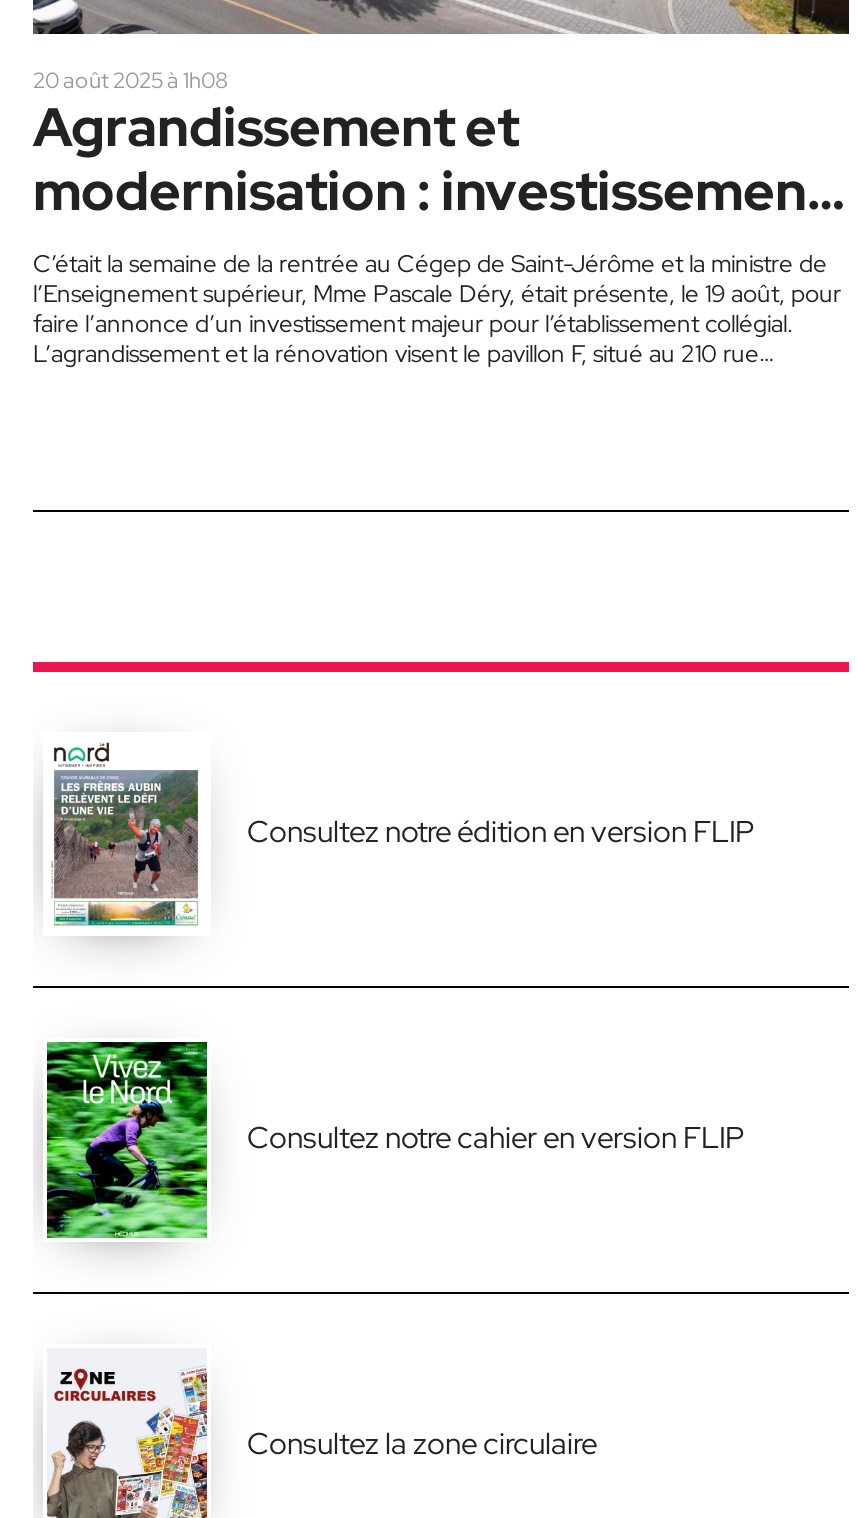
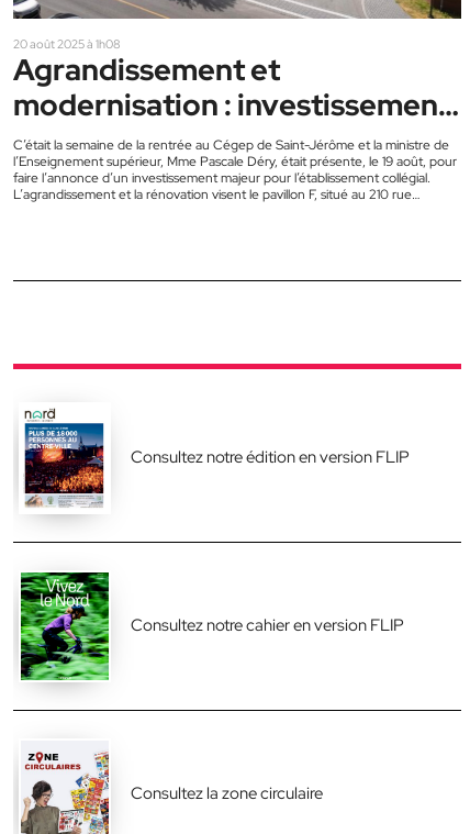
- [image]
+ [image]
